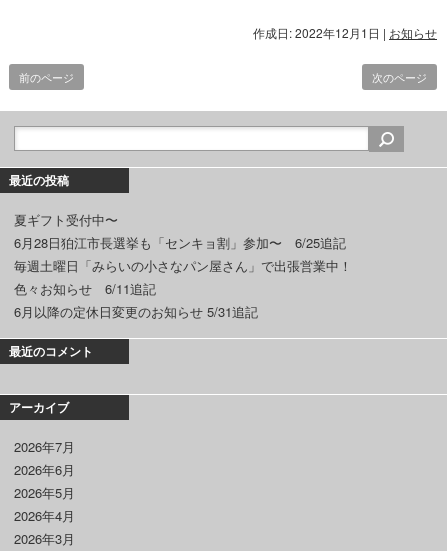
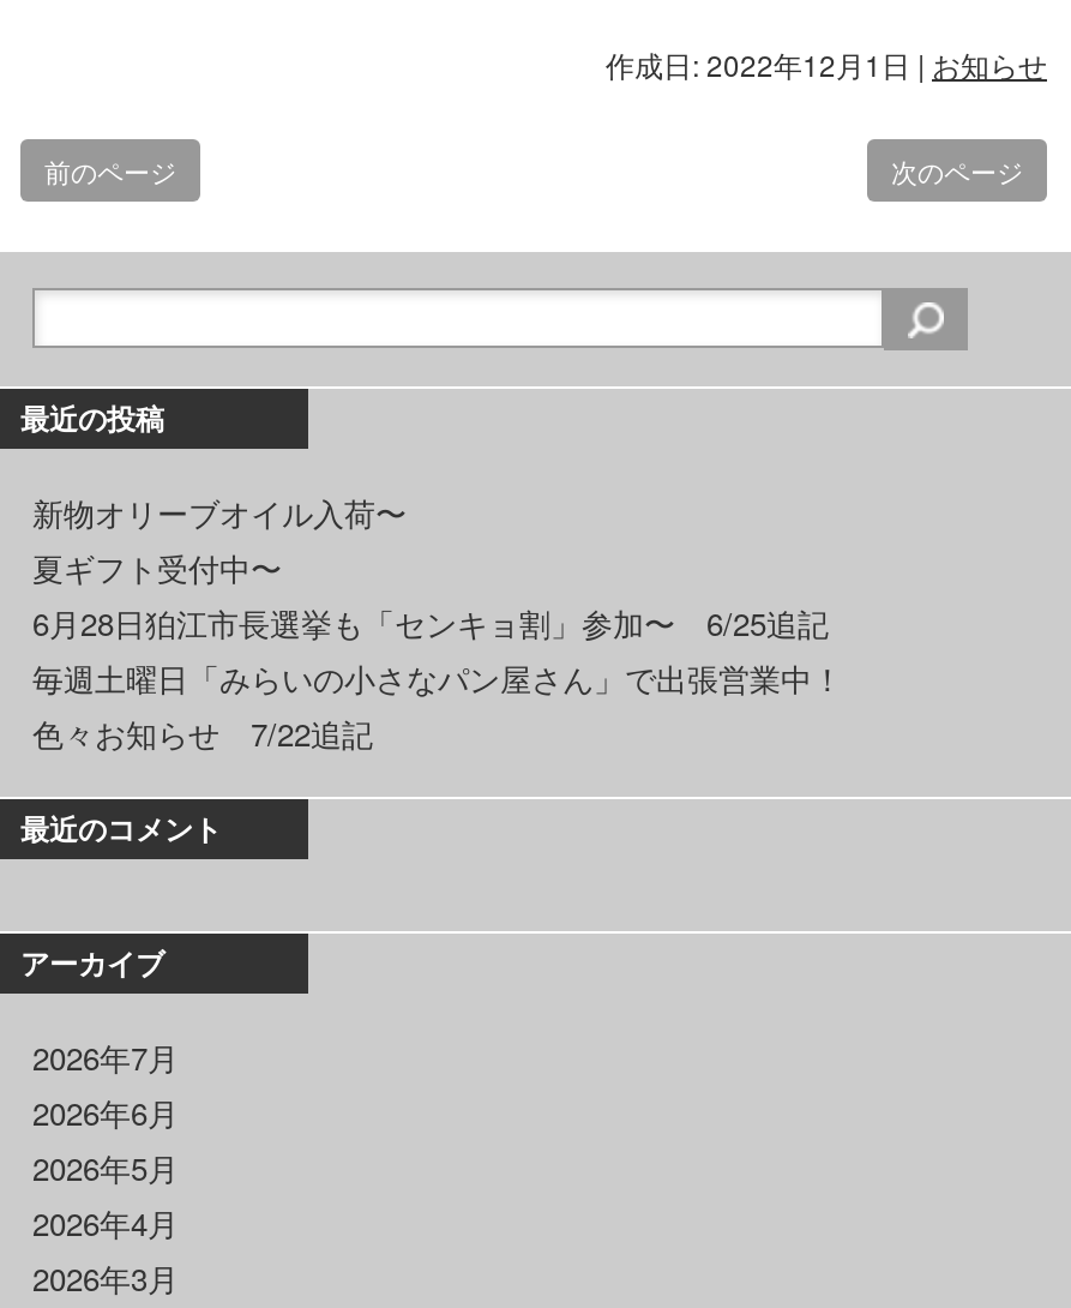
+ 新物オリーブオイル入荷〜

moved down: 夏ギフト受付中〜 | 6月28日狛江市長選挙も「センキョ割」参加〜 6/25追記 | 毎週土曜日「みらいの小さなパン屋さん」で出張営業中！

- 色々お知らせ 6/11追記
- 6月以降の定休日変更のお知らせ 5/31追記
+ 色々お知らせ 7/22追記
